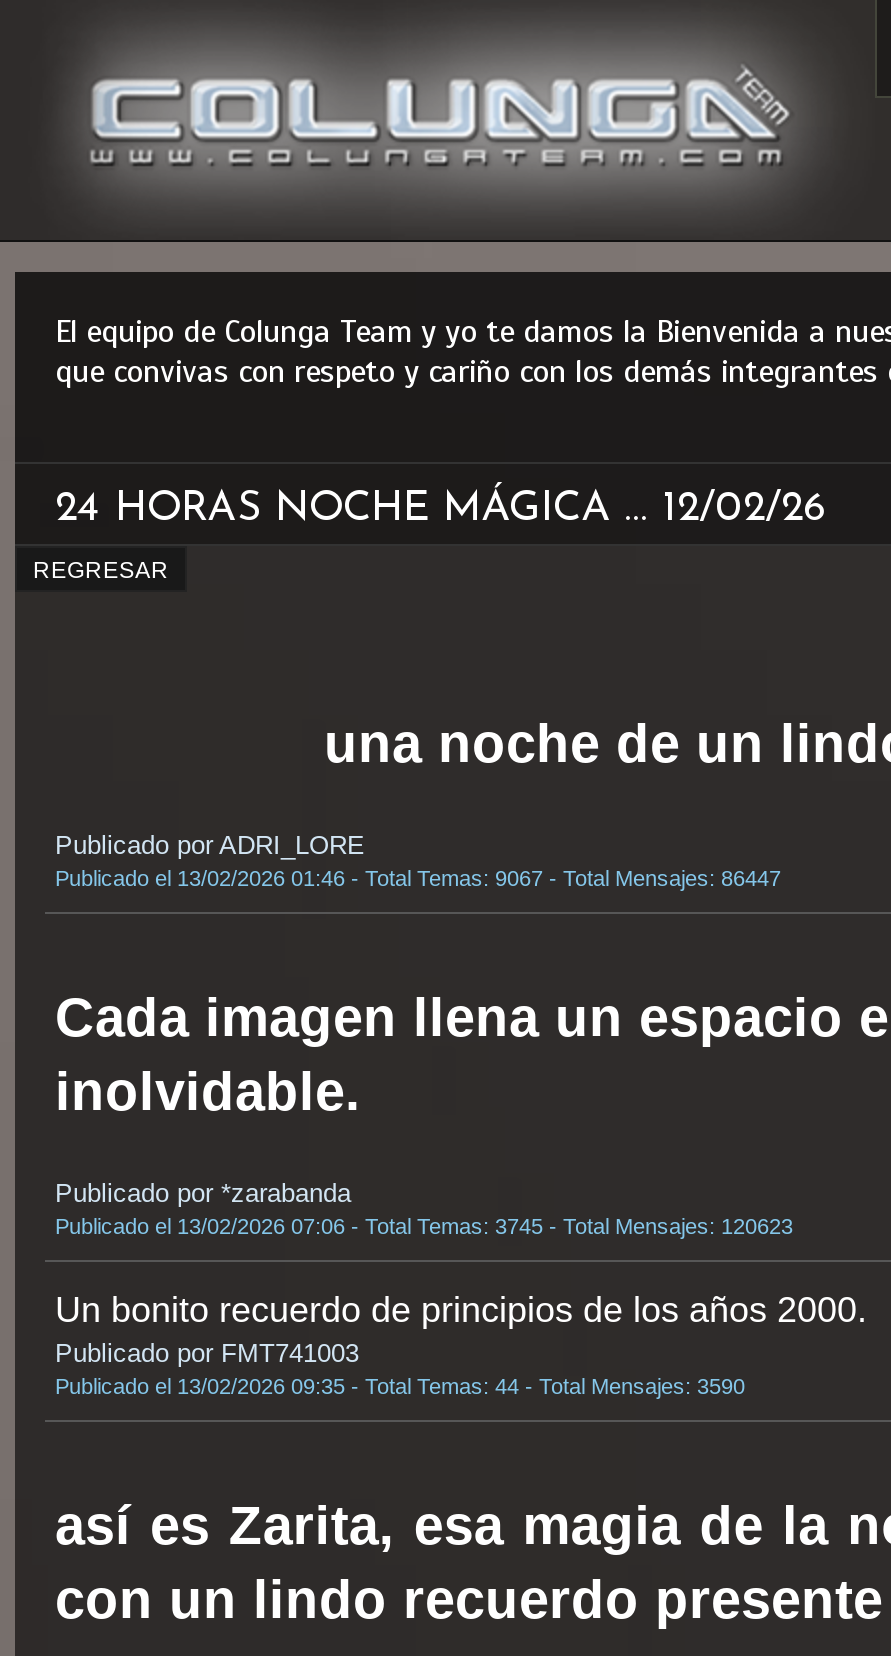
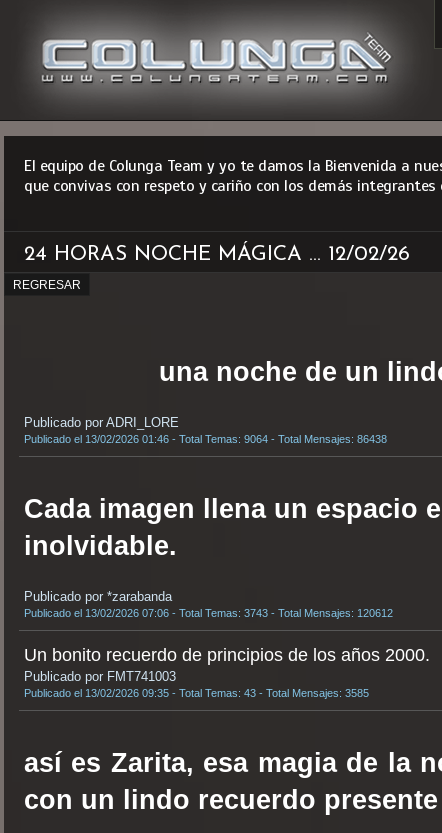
- Publicado el 13/02/2026 01:46 - Total Temas: 9067 - Total Mensajes: 86447
+ Publicado el 13/02/2026 01:46 - Total Temas: 9064 - Total Mensajes: 86438

- Publicado el 13/02/2026 07:06 - Total Temas: 3745 - Total Mensajes: 120623
+ Publicado el 13/02/2026 07:06 - Total Temas: 3743 - Total Mensajes: 120612

- Publicado el 13/02/2026 09:35 - Total Temas: 44 - Total Mensajes: 3590
+ Publicado el 13/02/2026 09:35 - Total Temas: 43 - Total Mensajes: 3585
